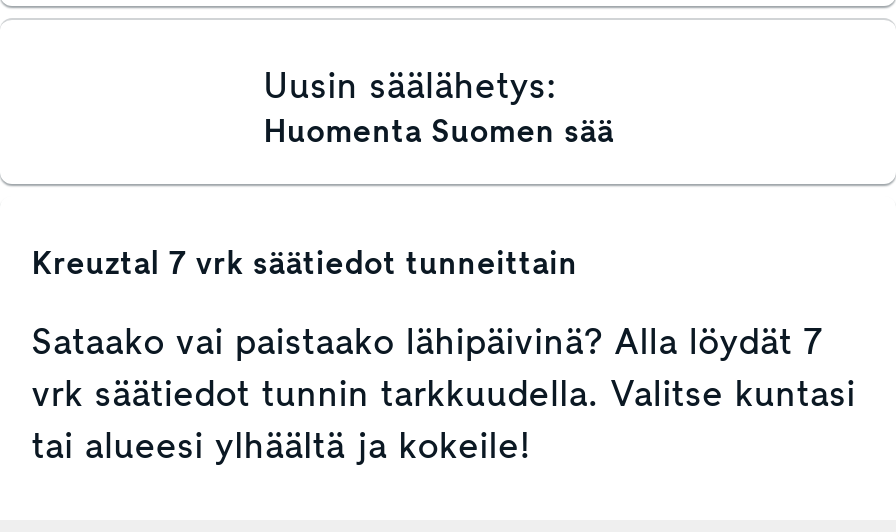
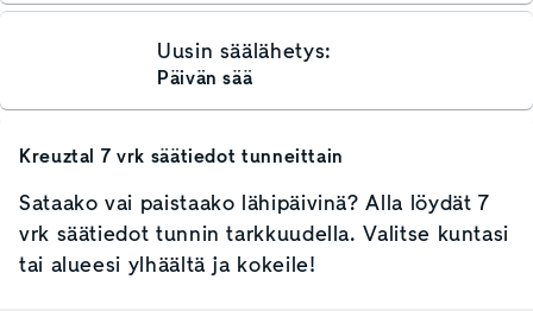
- Huomenta Suomen sää
+ Päivän sää
